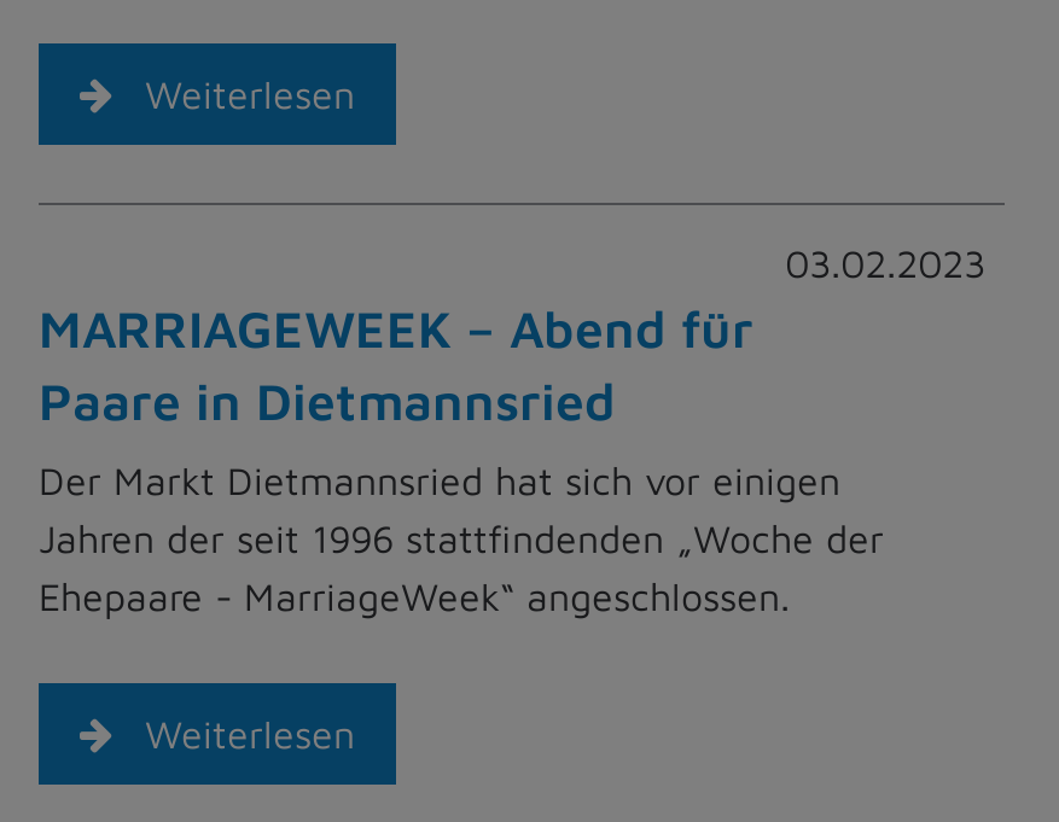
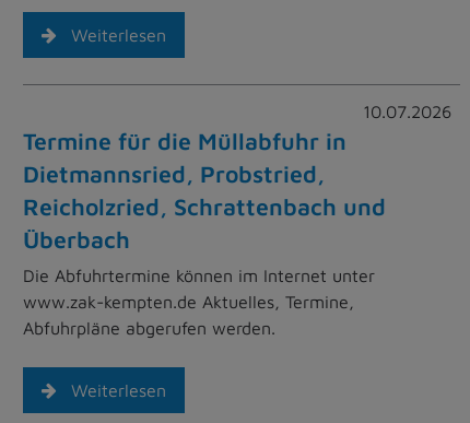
- 03.02.2023
- MARRIAGEWEEK – Abend für
- Paare in Dietmannsried
+ 10.07.2026
+ Termine für die Müllabfuhr in
+ Dietmannsried, Probstried,
+ Reicholzried, Schrattenbach und
+ Überbach

- Der Markt Dietmannsried hat sich vor einigen
- Jahren der seit 1996 stattfindenden „Woche der
- Ehepaare - MarriageWeek“ angeschlossen.
+ Die Abfuhrtermine können im Internet unter
+ www.zak-kempten.de Aktuelles, Termine,
+ Abfuhrpläne abgerufen werden.
